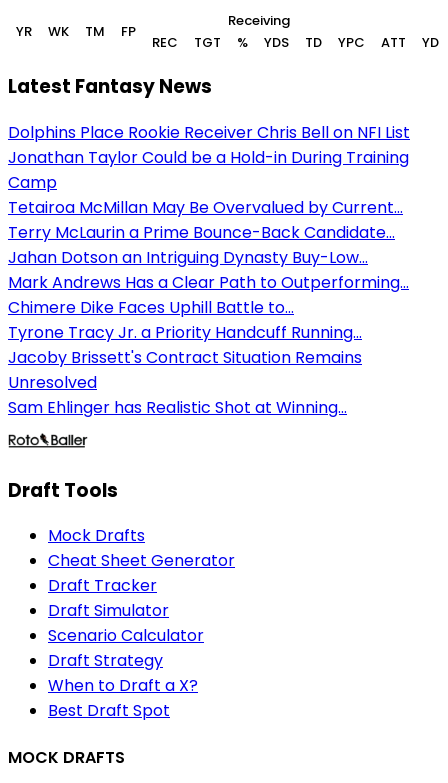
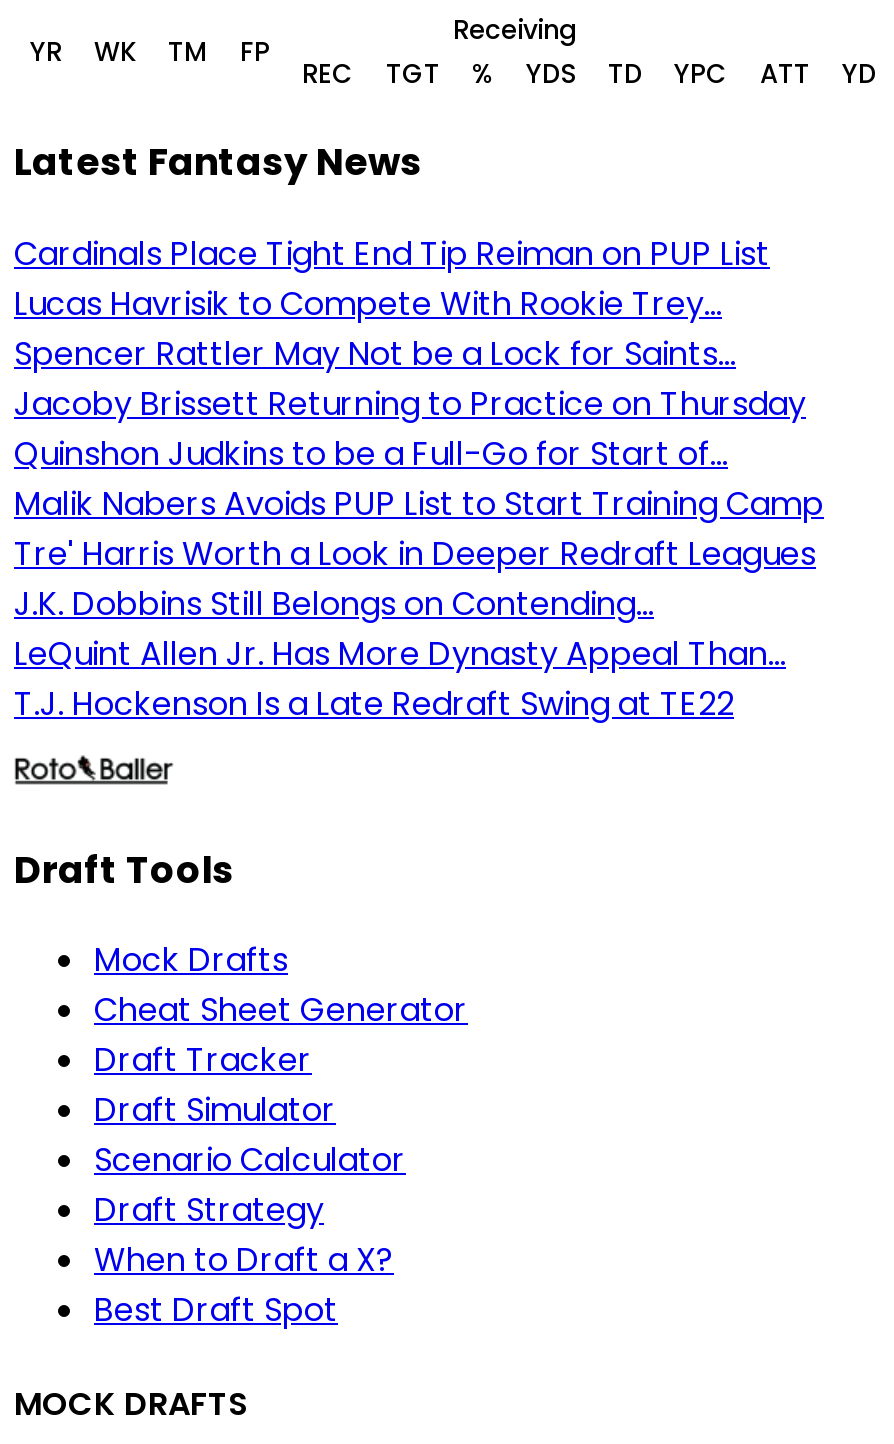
- Dolphins Place Rookie Receiver Chris Bell on NFI List
- Jonathan Taylor Could be a Hold-in During Training
- Camp
- Tetairoa McMillan May Be Overvalued by Current...
- Terry McLaurin a Prime Bounce-Back Candidate...
- Jahan Dotson an Intriguing Dynasty Buy-Low...
- Mark Andrews Has a Clear Path to Outperforming...
- Chimere Dike Faces Uphill Battle to...
- Tyrone Tracy Jr. a Priority Handcuff Running...
- Jacoby Brissett's Contract Situation Remains
- Unresolved
- Sam Ehlinger has Realistic Shot at Winning...
+ Cardinals Place Tight End Tip Reiman on PUP List
+ Lucas Havrisik to Compete With Rookie Trey...
+ Spencer Rattler May Not be a Lock for Saints...
+ Jacoby Brissett Returning to Practice on Thursday
+ Quinshon Judkins to be a Full-Go for Start of...
+ Malik Nabers Avoids PUP List to Start Training Camp
+ Tre' Harris Worth a Look in Deeper Redraft Leagues
+ J.K. Dobbins Still Belongs on Contending...
+ LeQuint Allen Jr. Has More Dynasty Appeal Than...
+ T.J. Hockenson Is a Late Redraft Swing at TE22
